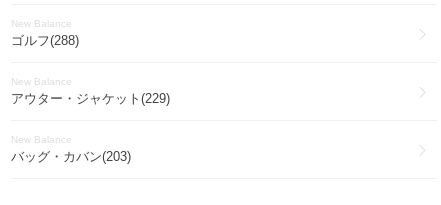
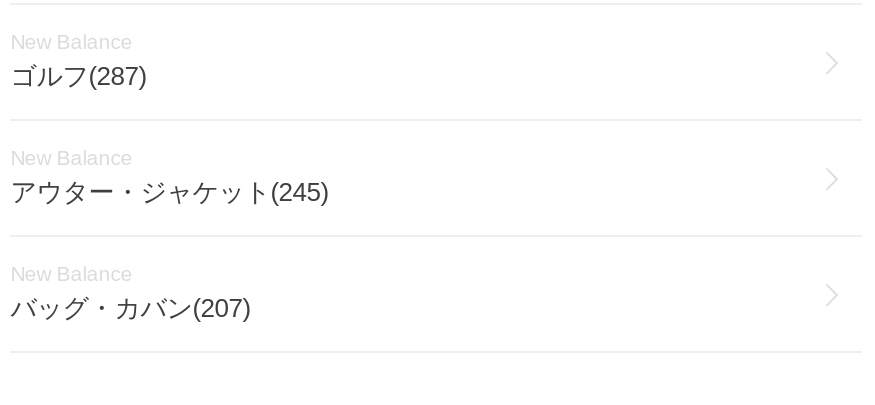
- ゴルフ(288)
+ ゴルフ(287)

- アウター・ジャケット(229)
+ アウター・ジャケット(245)

- バッグ・カバン(203)
+ バッグ・カバン(207)
